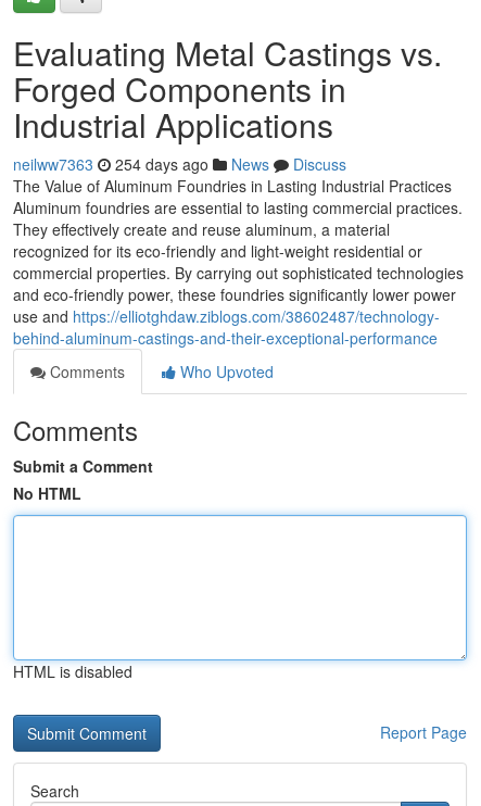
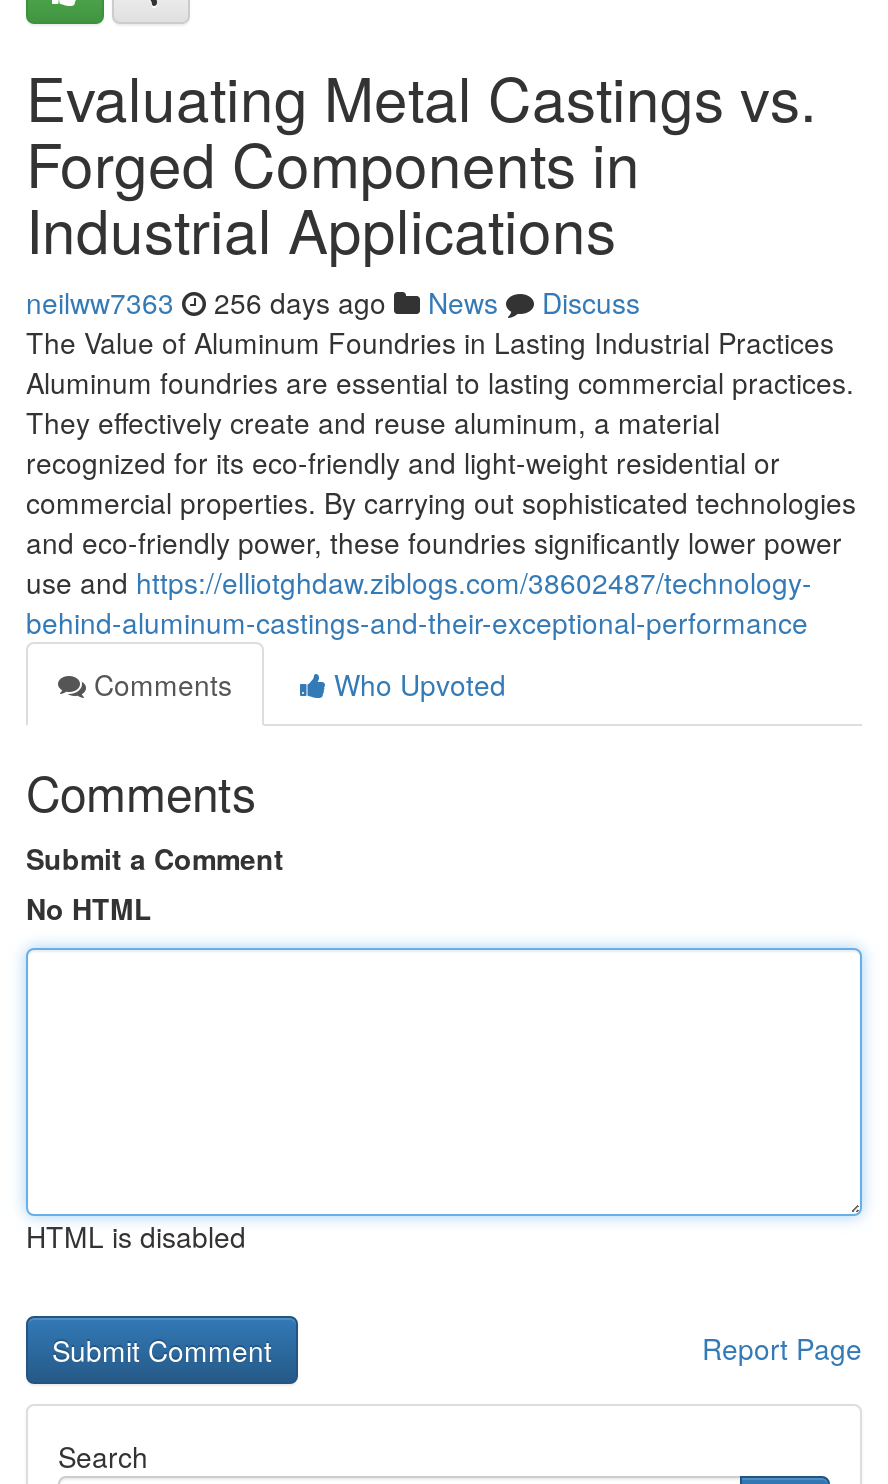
- neilww7363 254 days ago News Discuss
+ neilww7363 256 days ago News Discuss
